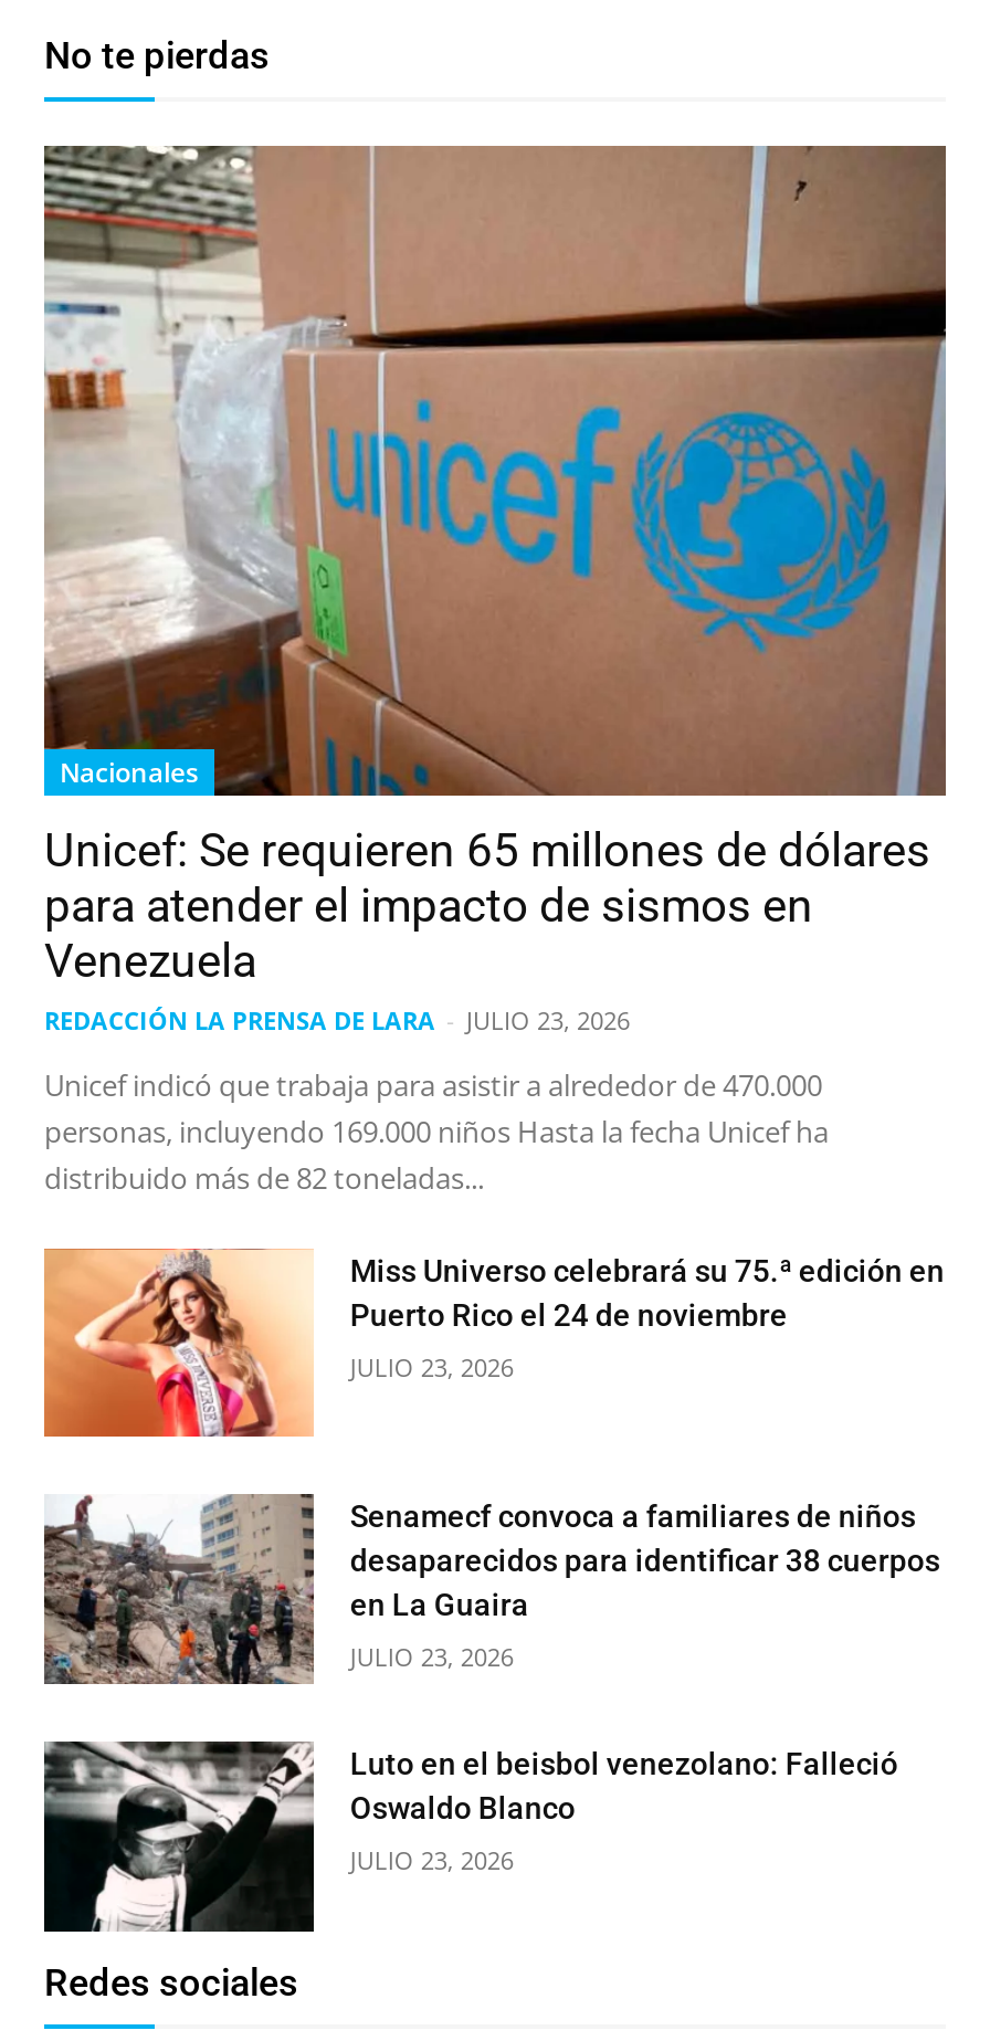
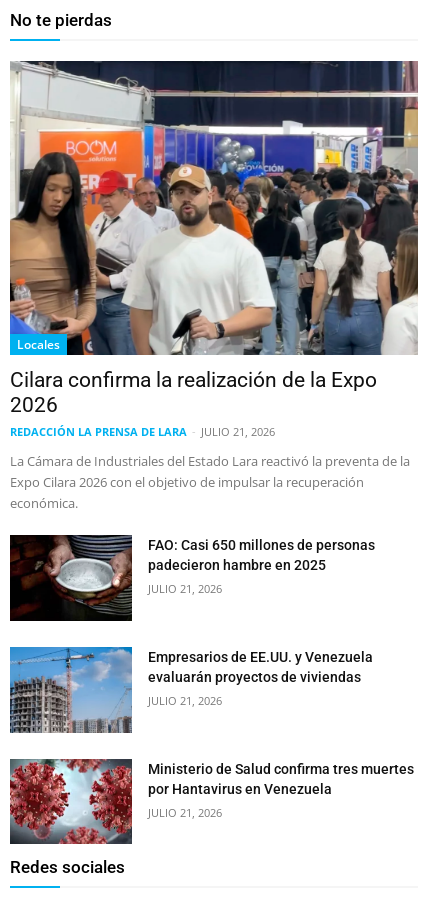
- [image]
- Nacionales
+ [image]
+ Locales

- Unicef: Se requieren 65 millones de dólares
- para atender el impacto de sismos en
- Venezuela
- REDACCIÓN LA PRENSA DE LARA - JULIO 23, 2026
+ Cilara confirma la realización de la Expo
+ 2026
+ REDACCIÓN LA PRENSA DE LARA - JULIO 21, 2026

- Unicef indicó que trabaja para asistir a alrededor de 470.000
- personas, incluyendo 169.000 niños Hasta la fecha Unicef ha
- distribuido más de 82 toneladas...
+ La Cámara de Industriales del Estado Lara reactivó la preventa de la
+ Expo Cilara 2026 con el objetivo de impulsar la recuperación
+ económica.

- [image]
- Miss Universo celebrará su 75.ª edición en
- Puerto Rico el 24 de noviembre
+ [image]
+ FAO: Casi 650 millones de personas
+ padecieron hambre en 2025

- JULIO 23, 2026
+ JULIO 21, 2026

- [image]
- Senamecf convoca a familiares de niños
- desaparecidos para identificar 38 cuerpos
- en La Guaira
+ [image]
+ Empresarios de EE.UU. y Venezuela
+ evaluarán proyectos de viviendas

- JULIO 23, 2026
+ JULIO 21, 2026

- [image]
- Luto en el beisbol venezolano: Falleció
- Oswaldo Blanco
+ [image]
+ Ministerio de Salud confirma tres muertes
+ por Hantavirus en Venezuela

- JULIO 23, 2026
+ JULIO 21, 2026
